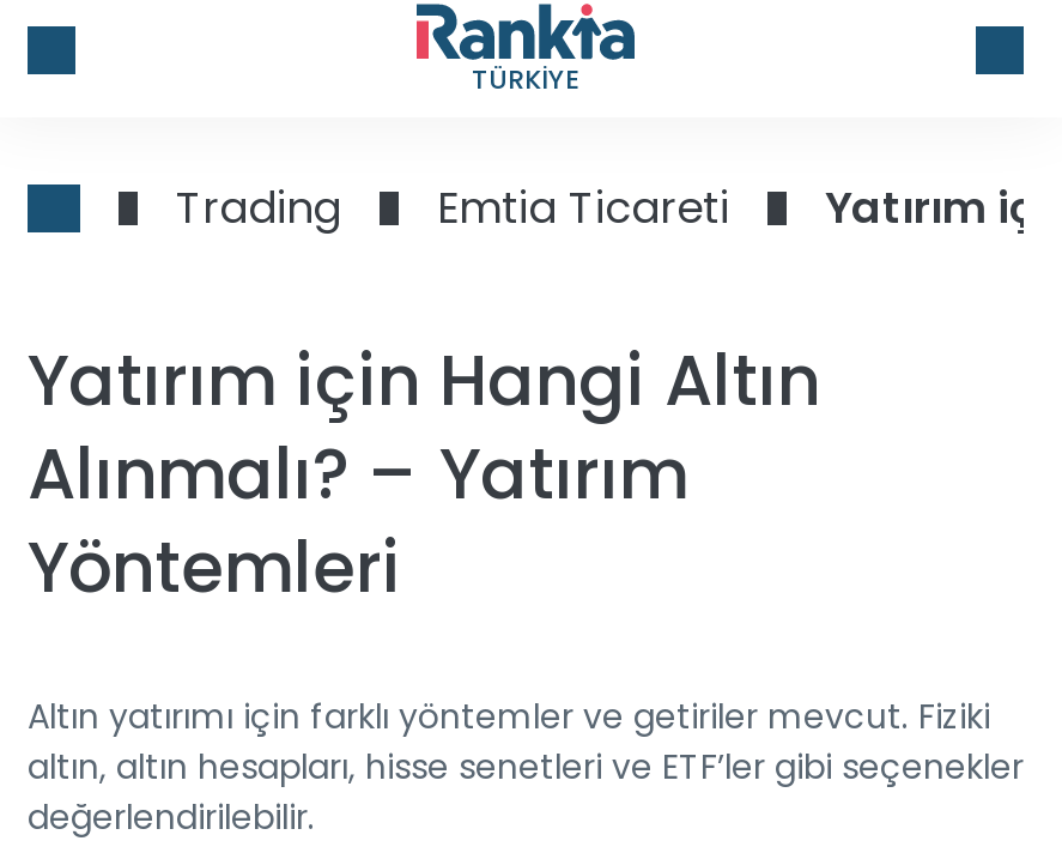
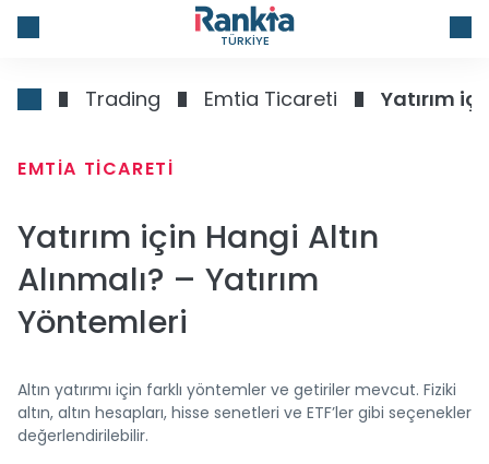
+ EMTIA TICARETI
